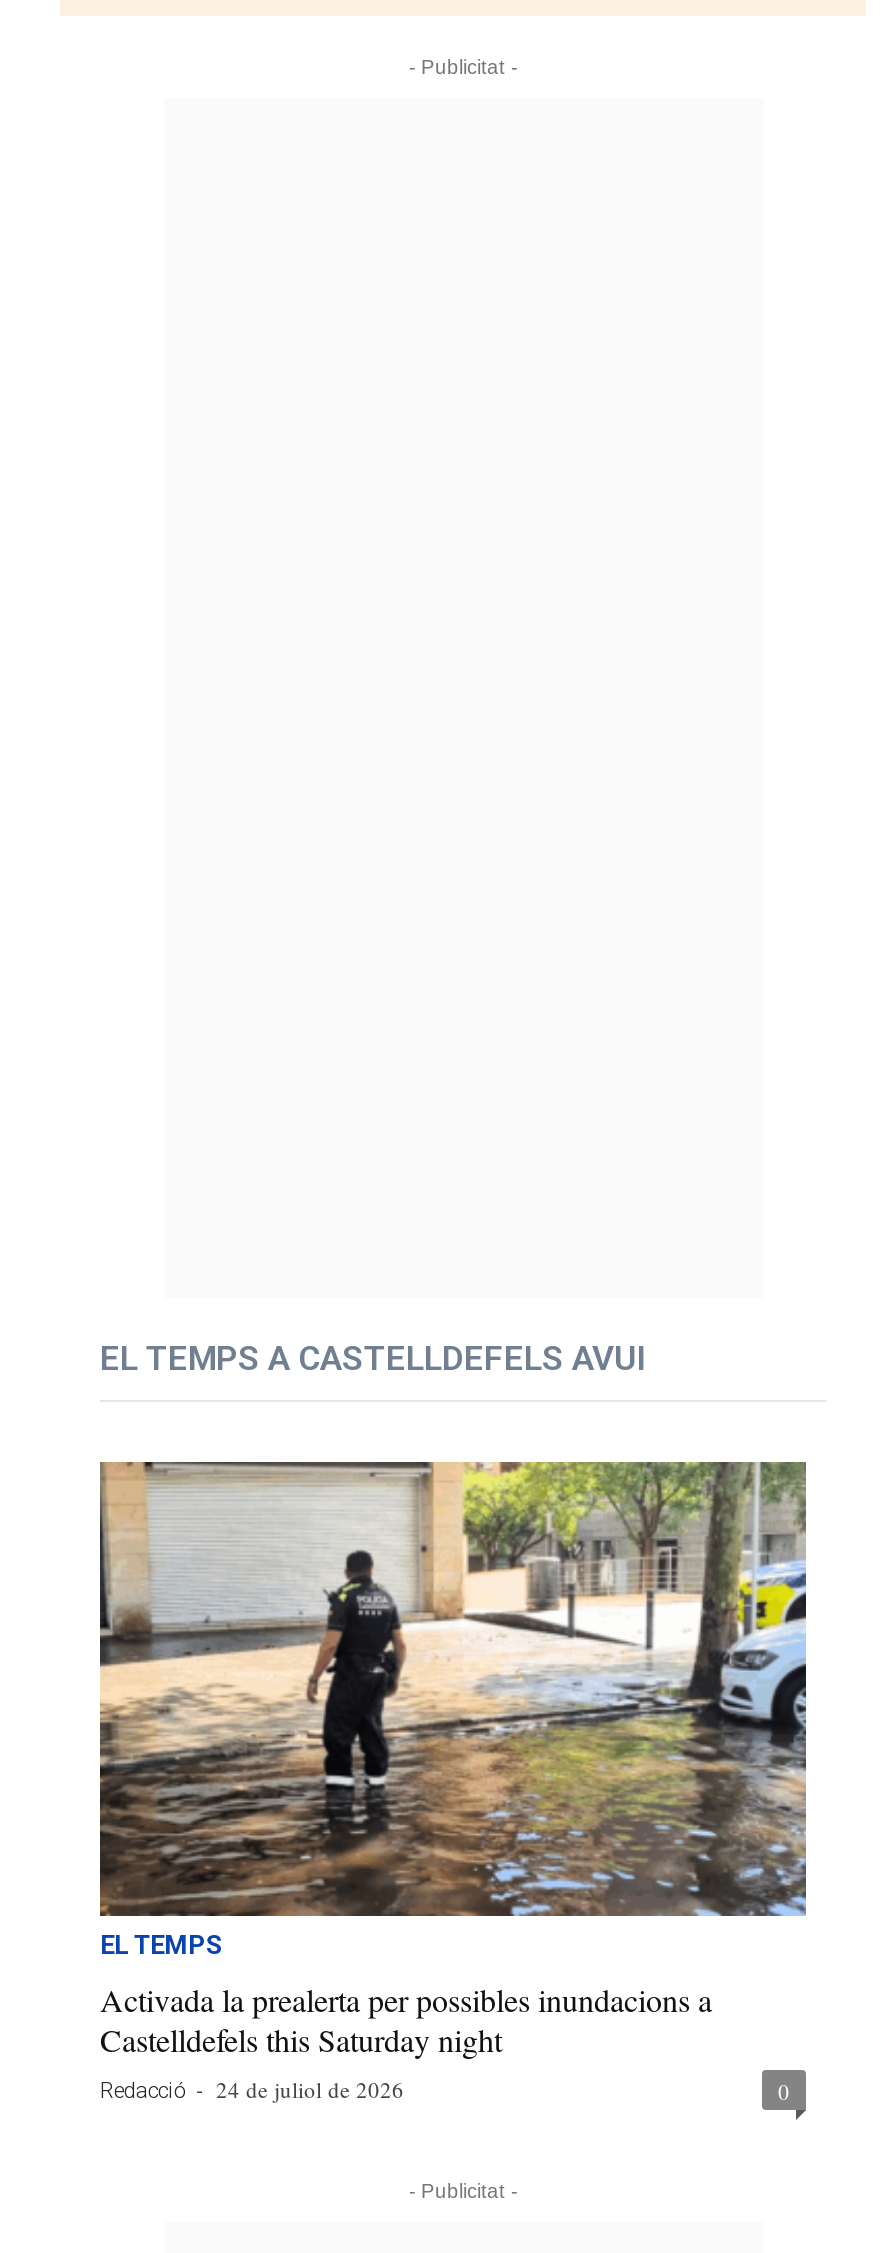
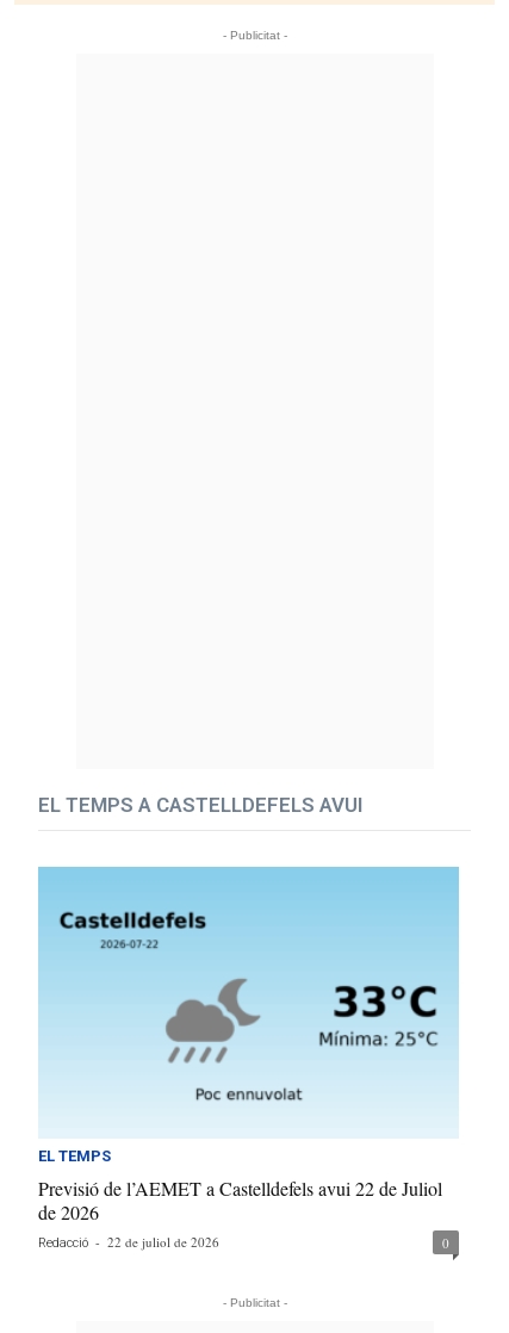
- [image]
- Activada la prealerta per possibles inundacions a
- Castelldefels this Saturday night
- Redacció - 24 de juliol de 2026
+ [image]
+ Previsió de l’AEMET a Castelldefels avui 22 de Juliol
+ de 2026
+ Redacció - 22 de juliol de 2026
